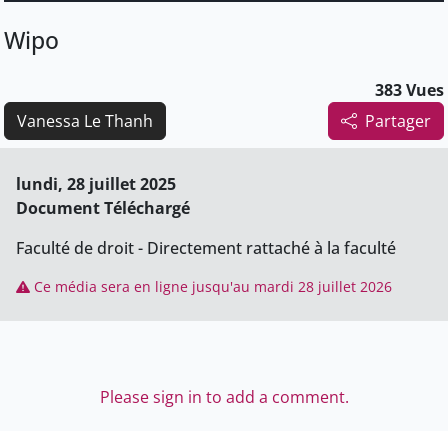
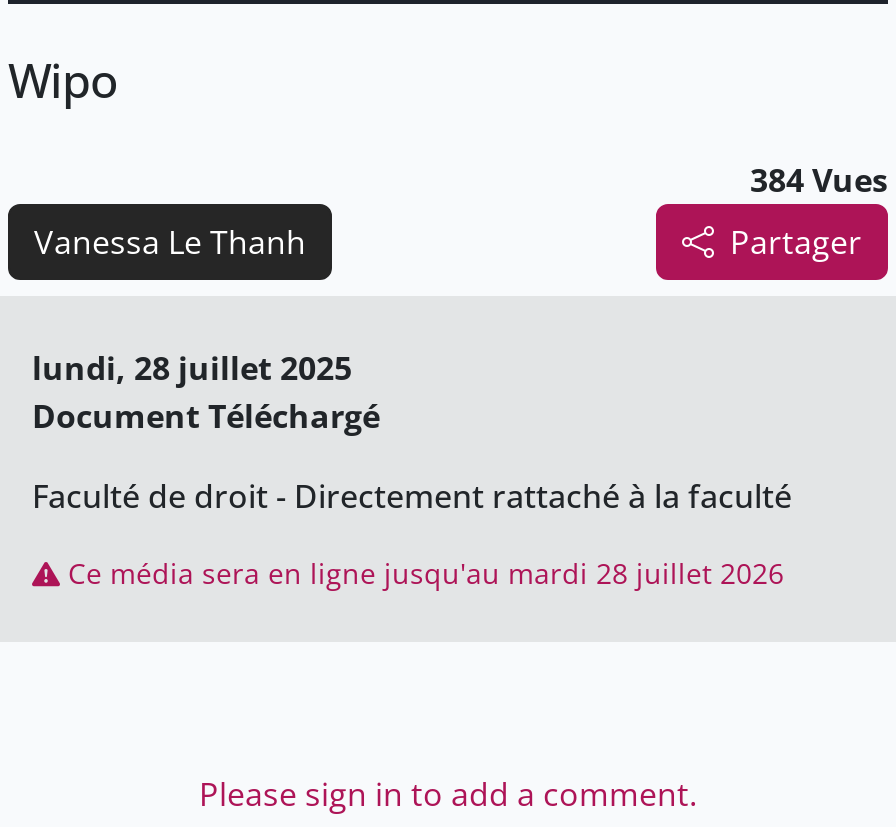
- 383 Vues
+ 384 Vues
